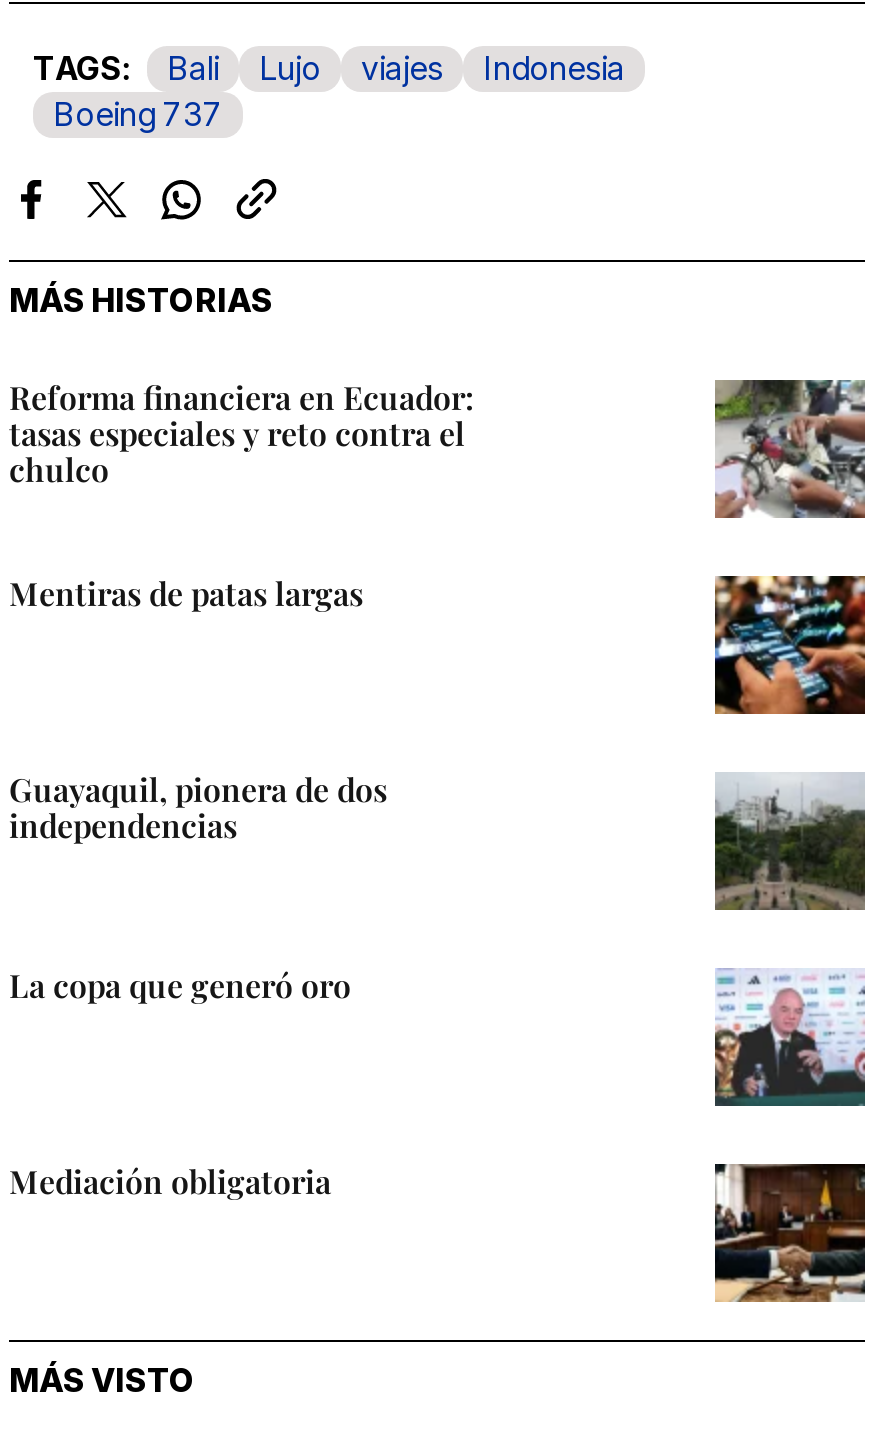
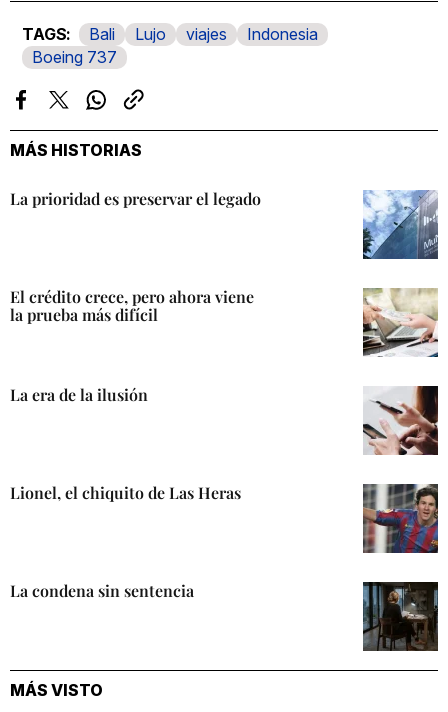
- Reforma financiera en Ecuador:
- tasas especiales y reto contra el
- chulco
+ La prioridad es preservar el legado

- [image]
+ [image]

- Mentiras de patas largas
+ El crédito crece, pero ahora viene
+ la prueba más difícil

- [image]
+ [image]

- Guayaquil, pionera de dos
- independencias
+ La era de la ilusión

- [image]
+ [image]

- La copa que generó oro
+ Lionel, el chiquito de Las Heras

- [image]
+ [image]

- Mediación obligatoria
+ La condena sin sentencia

- [image]
+ [image]
